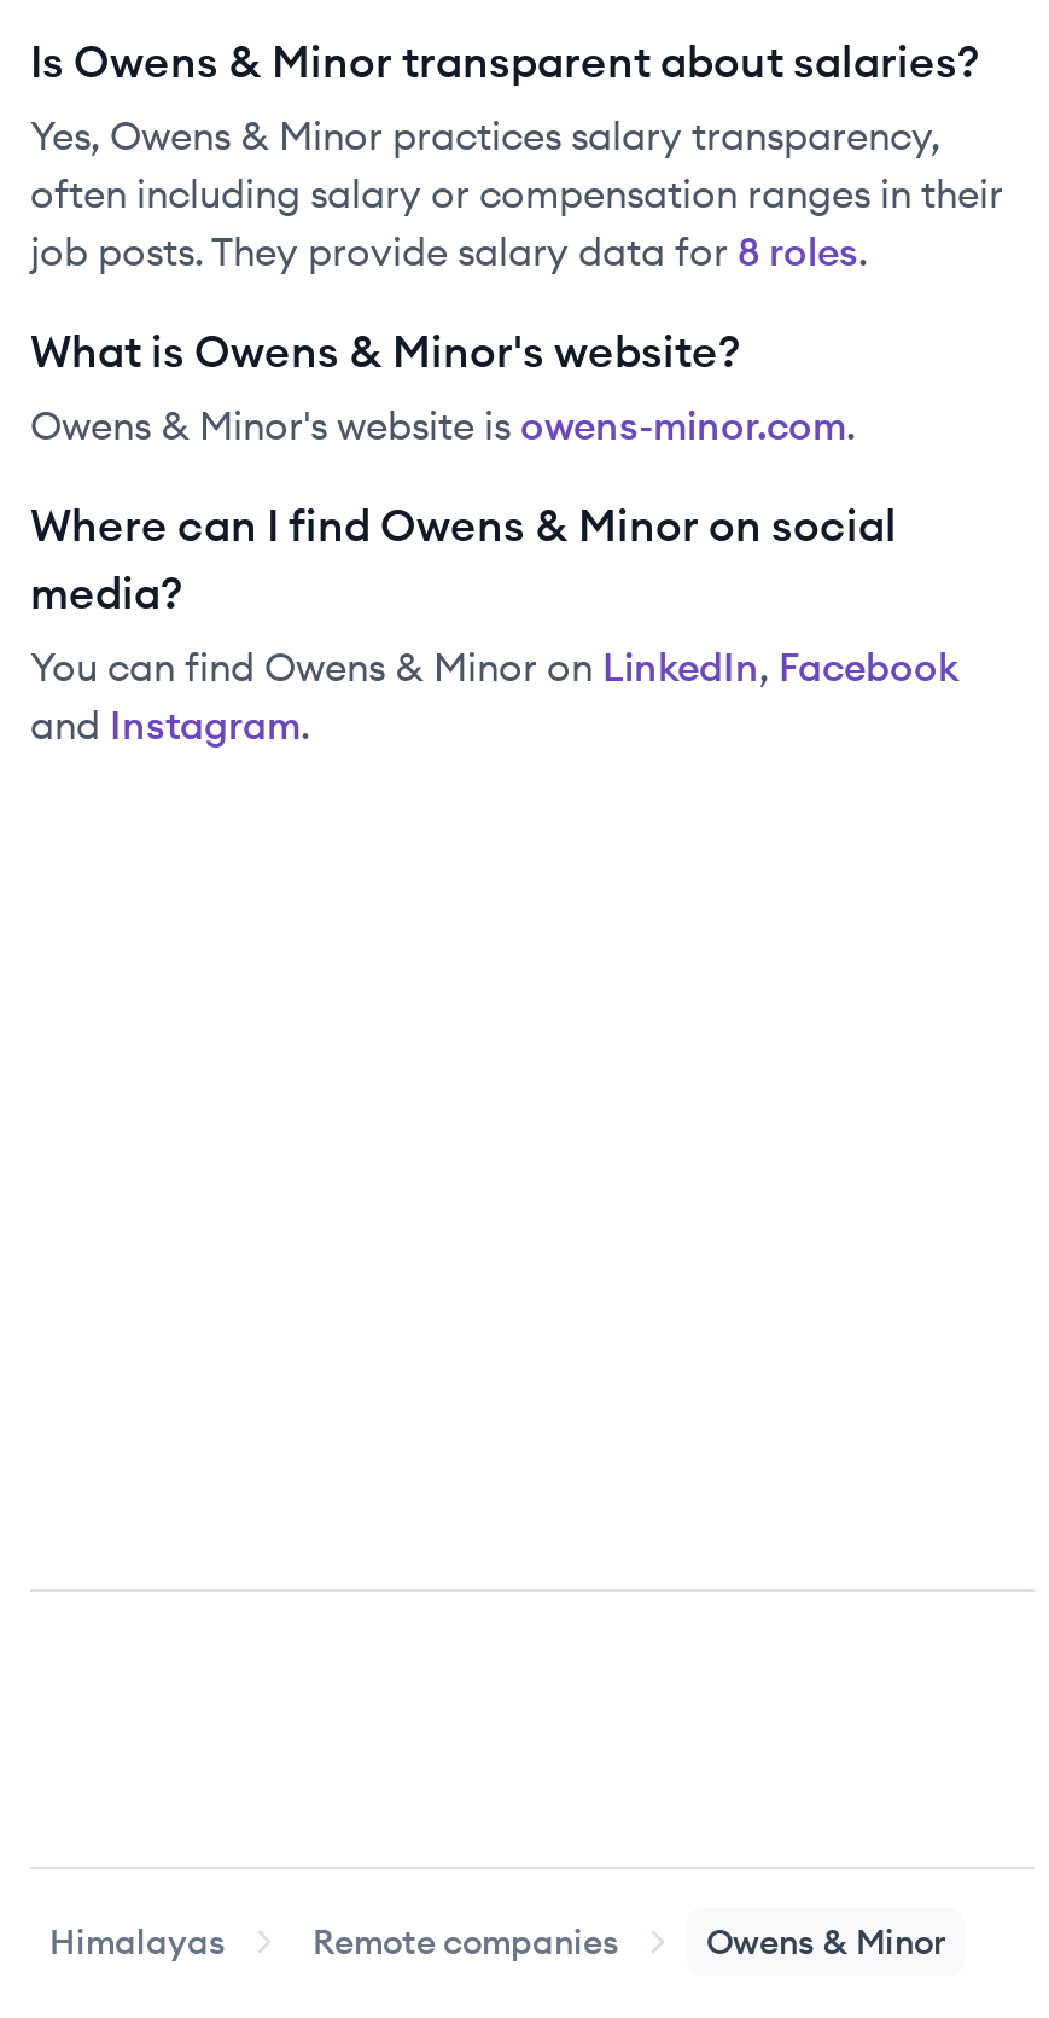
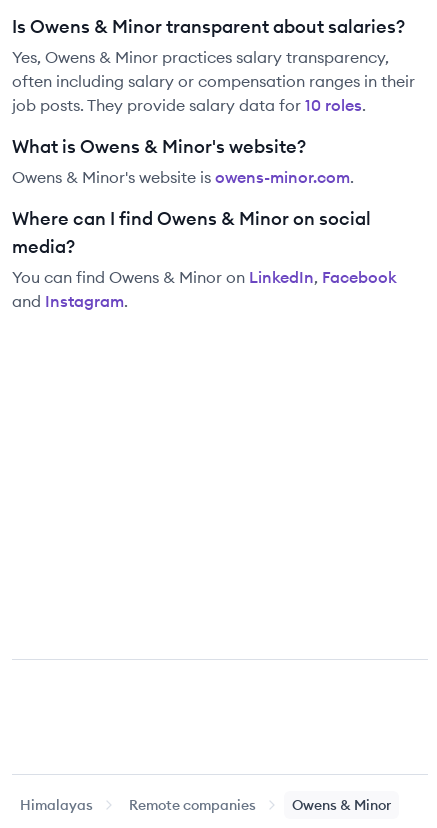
- job posts. They provide salary data for 8 roles.
+ job posts. They provide salary data for 10 roles.
